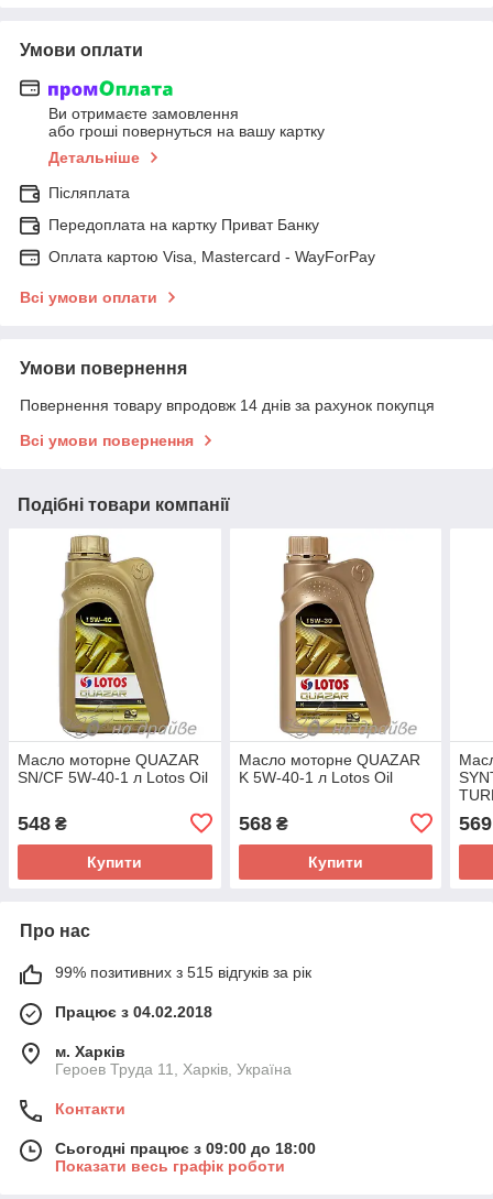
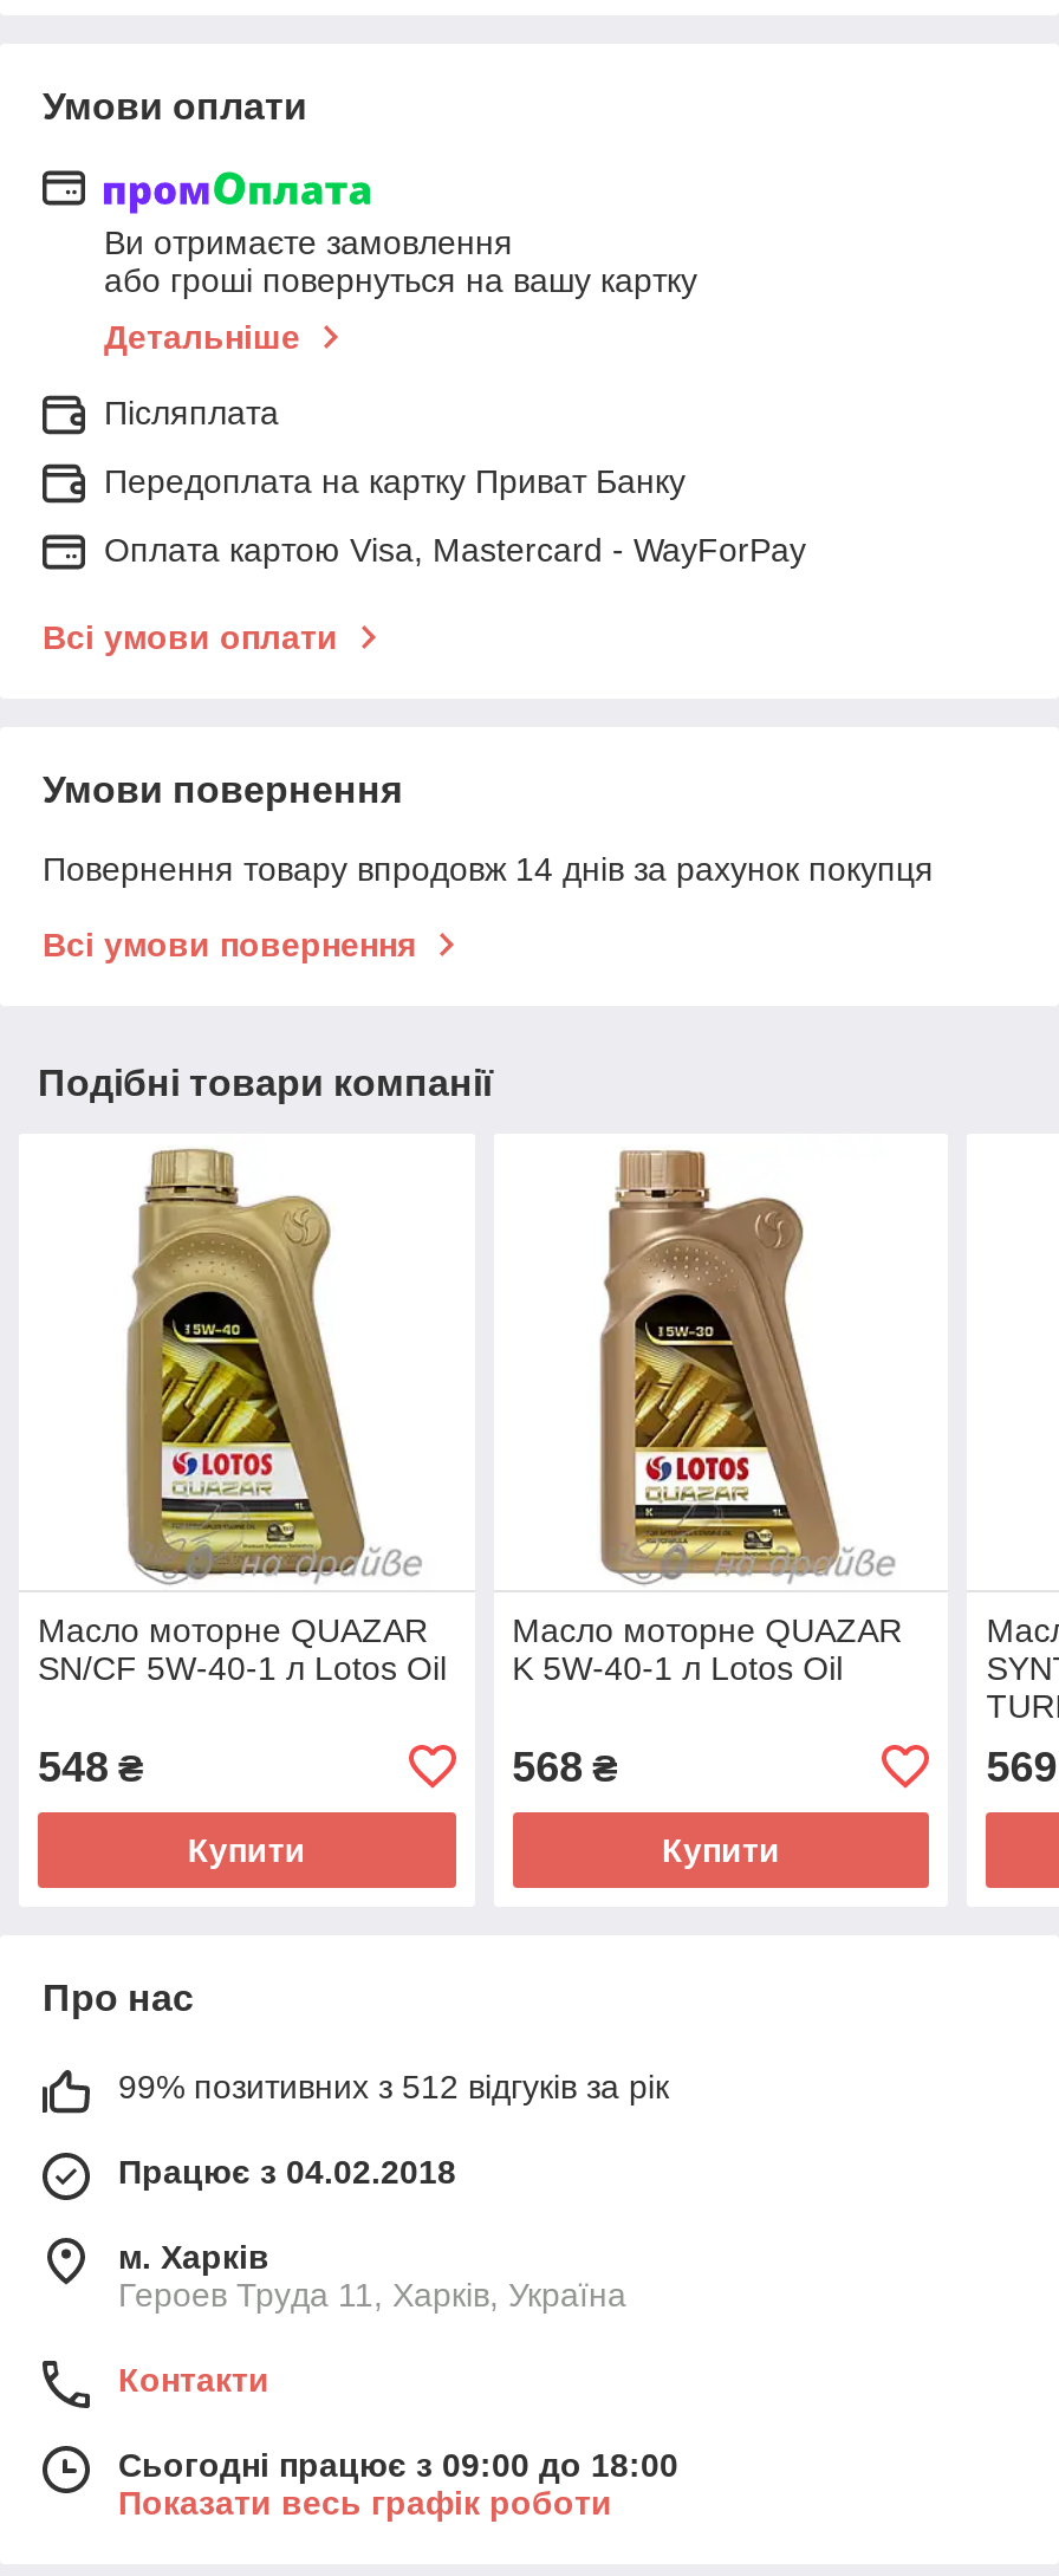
- 99% позитивних з 515 відгуків за рік
+ 99% позитивних з 512 відгуків за рік
